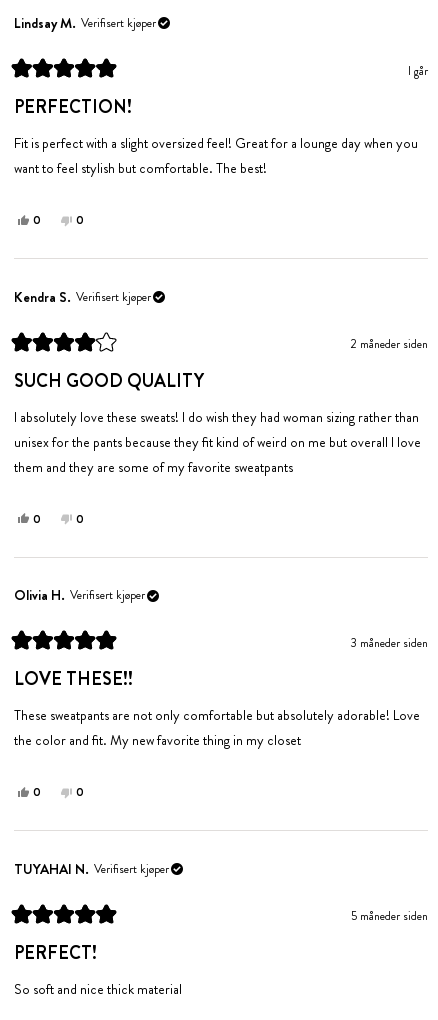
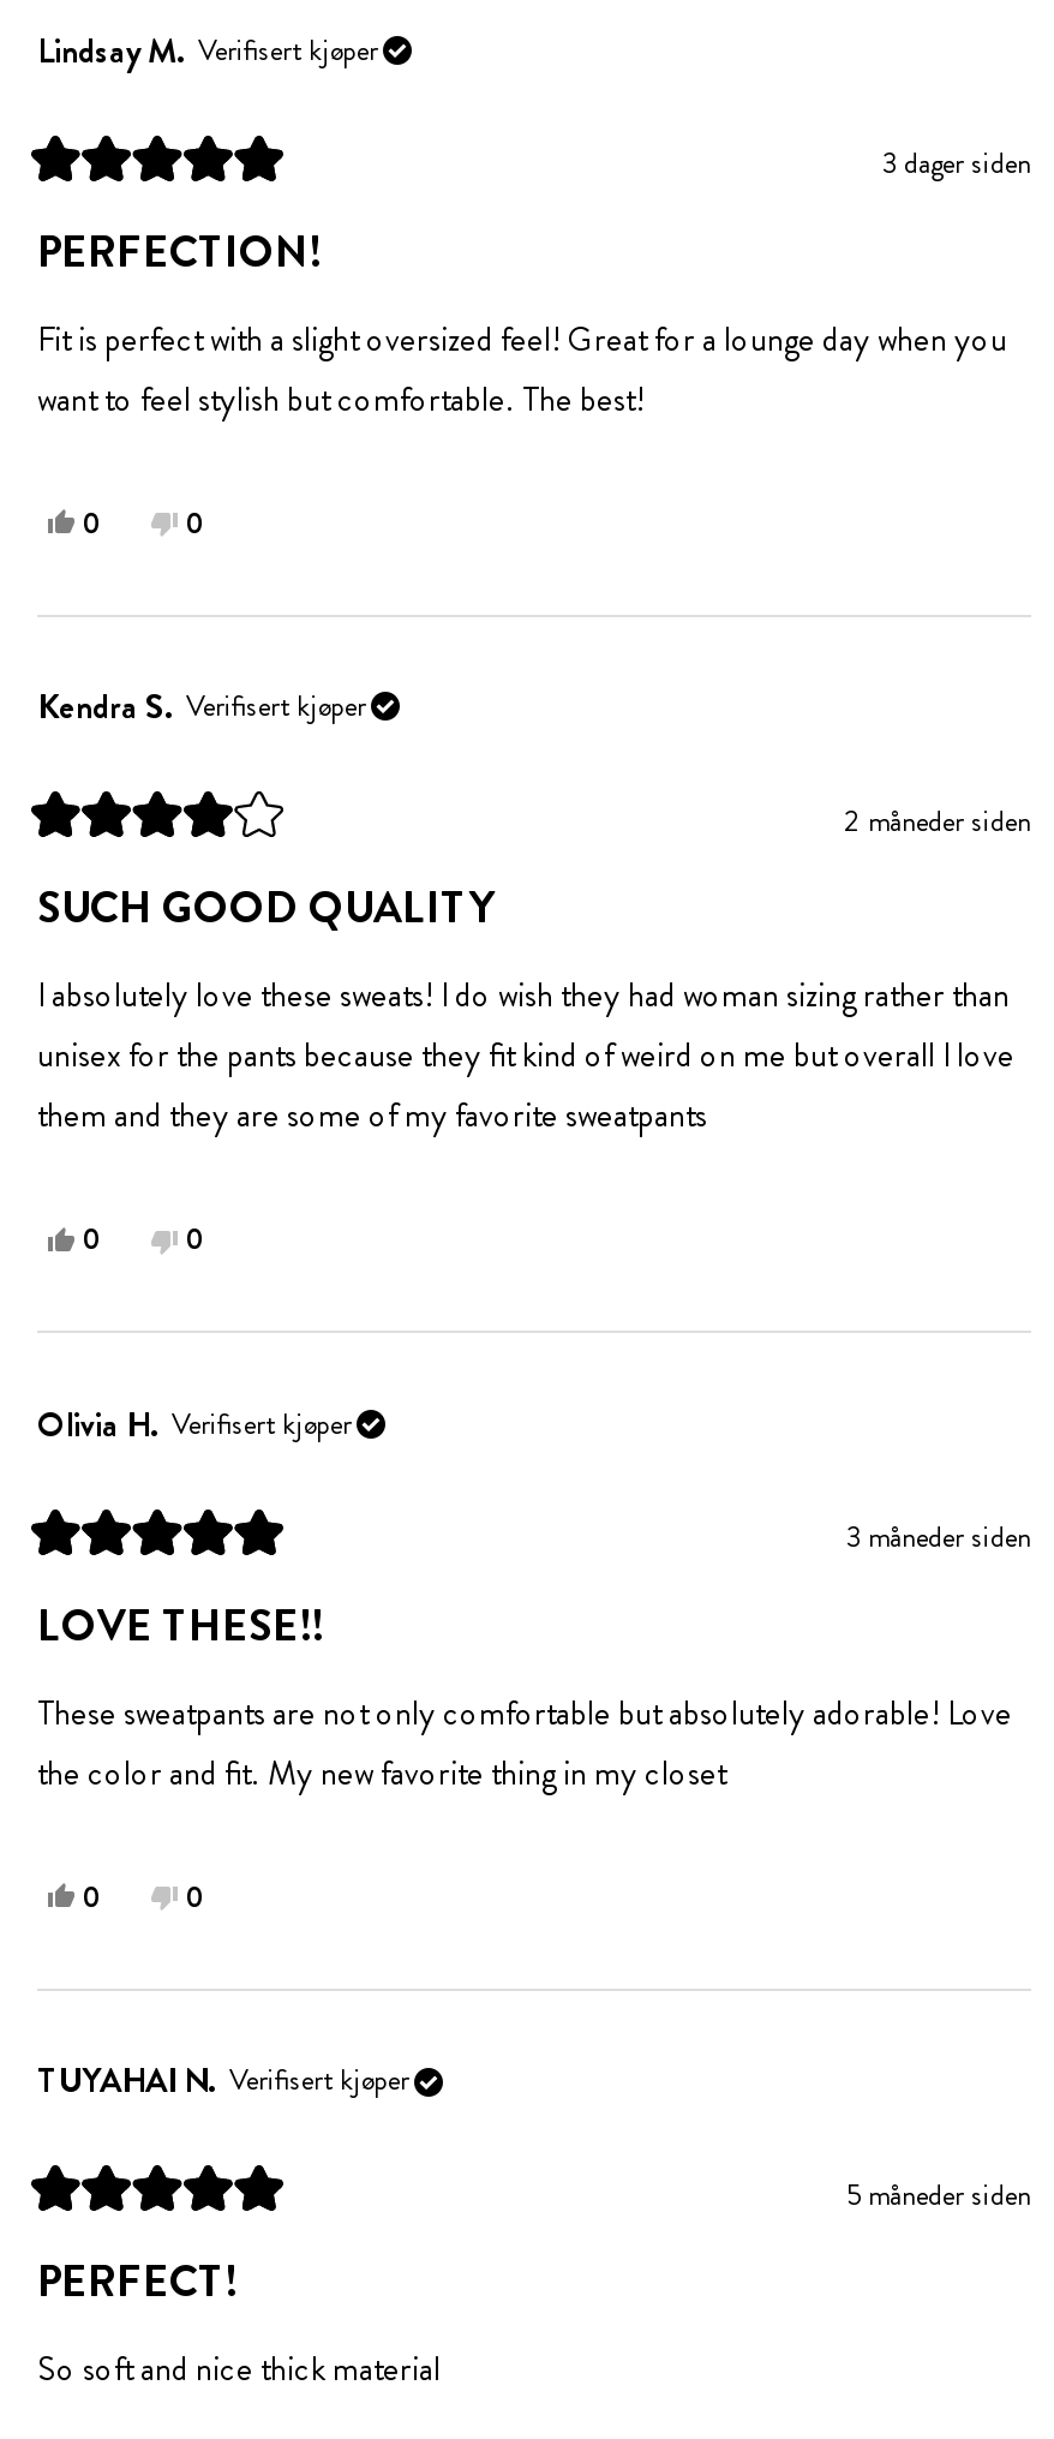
- I går
+ 3 dager siden
